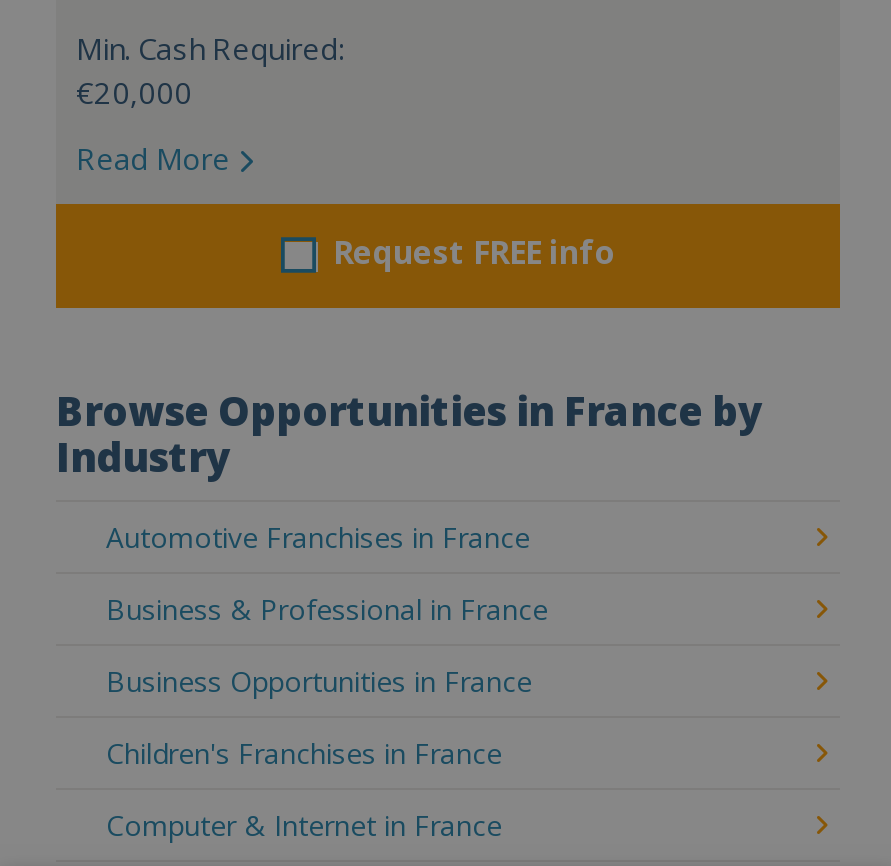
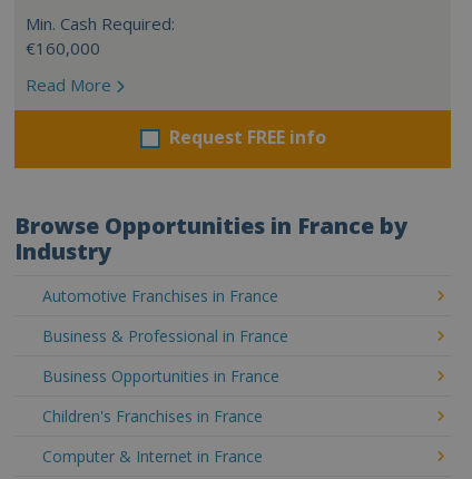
- €20,000
+ €160,000
